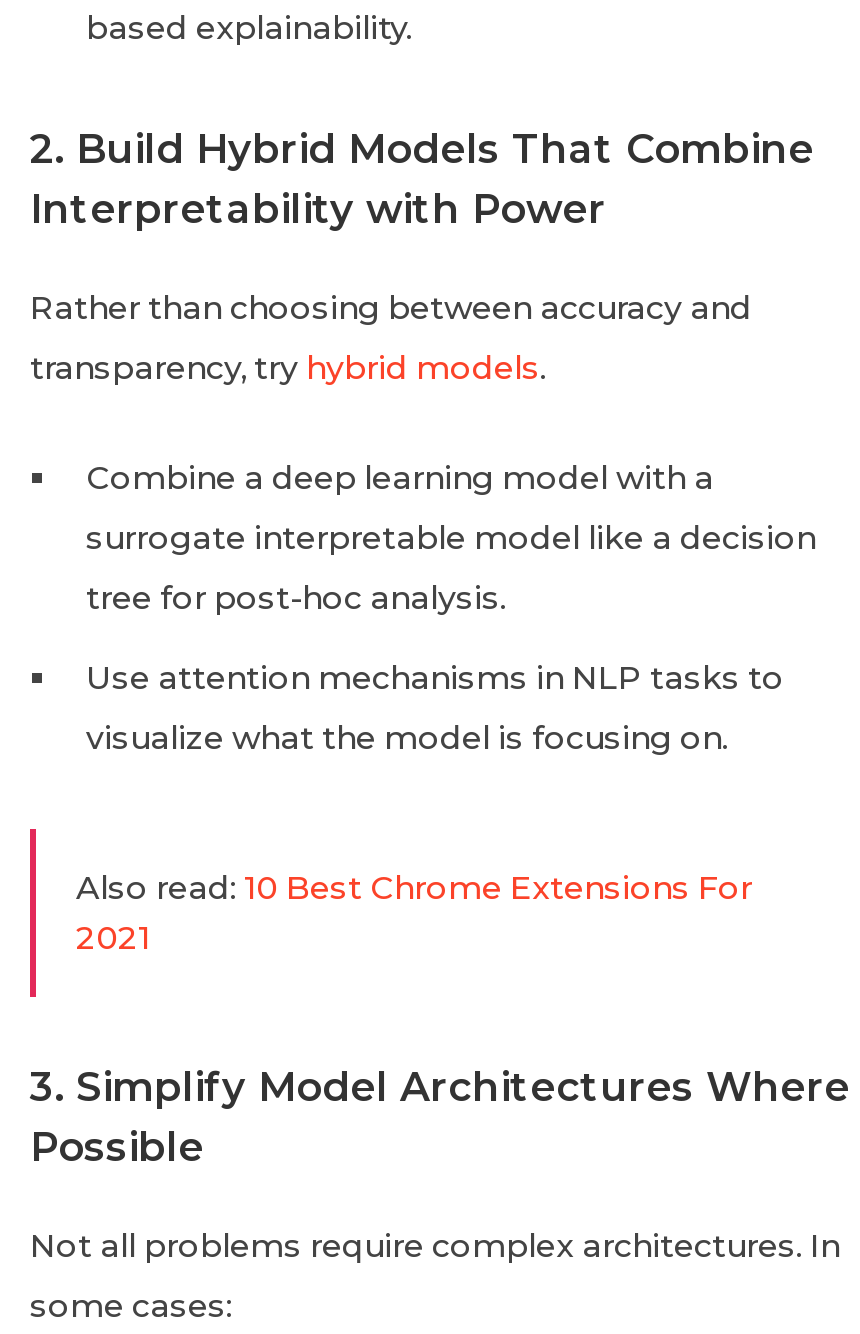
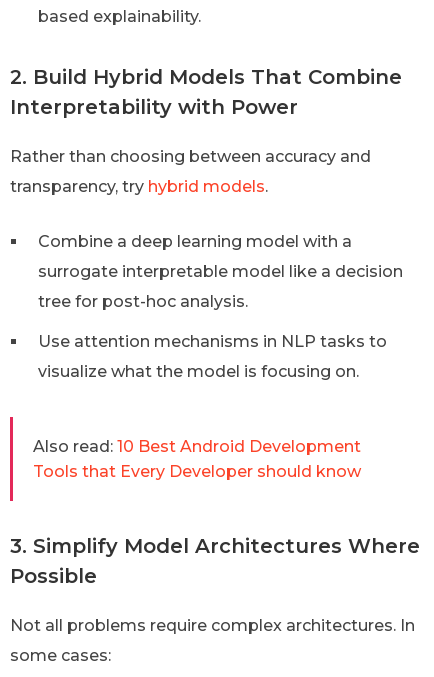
- Also read: 10 Best Chrome Extensions For
- 2021
+ Also read: 10 Best Android Development
+ Tools that Every Developer should know
